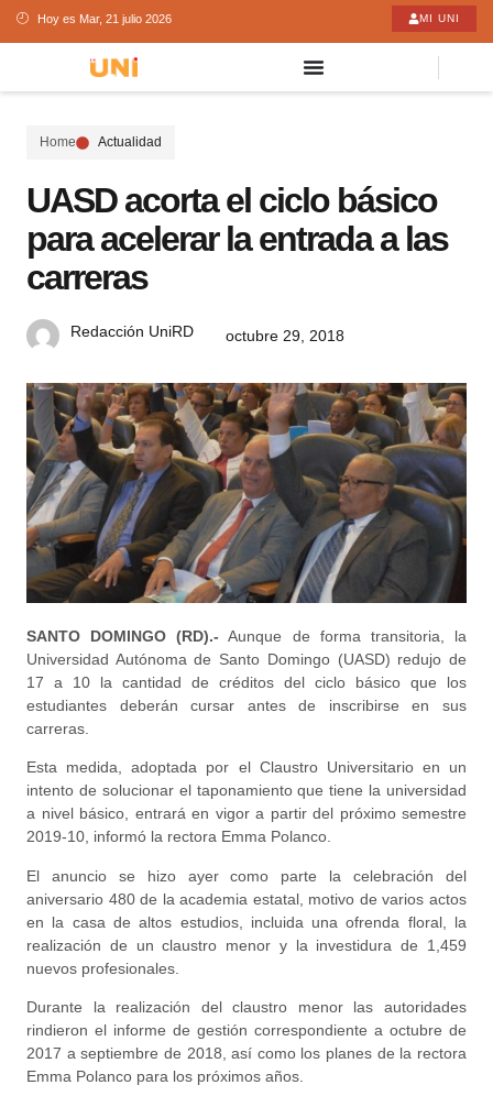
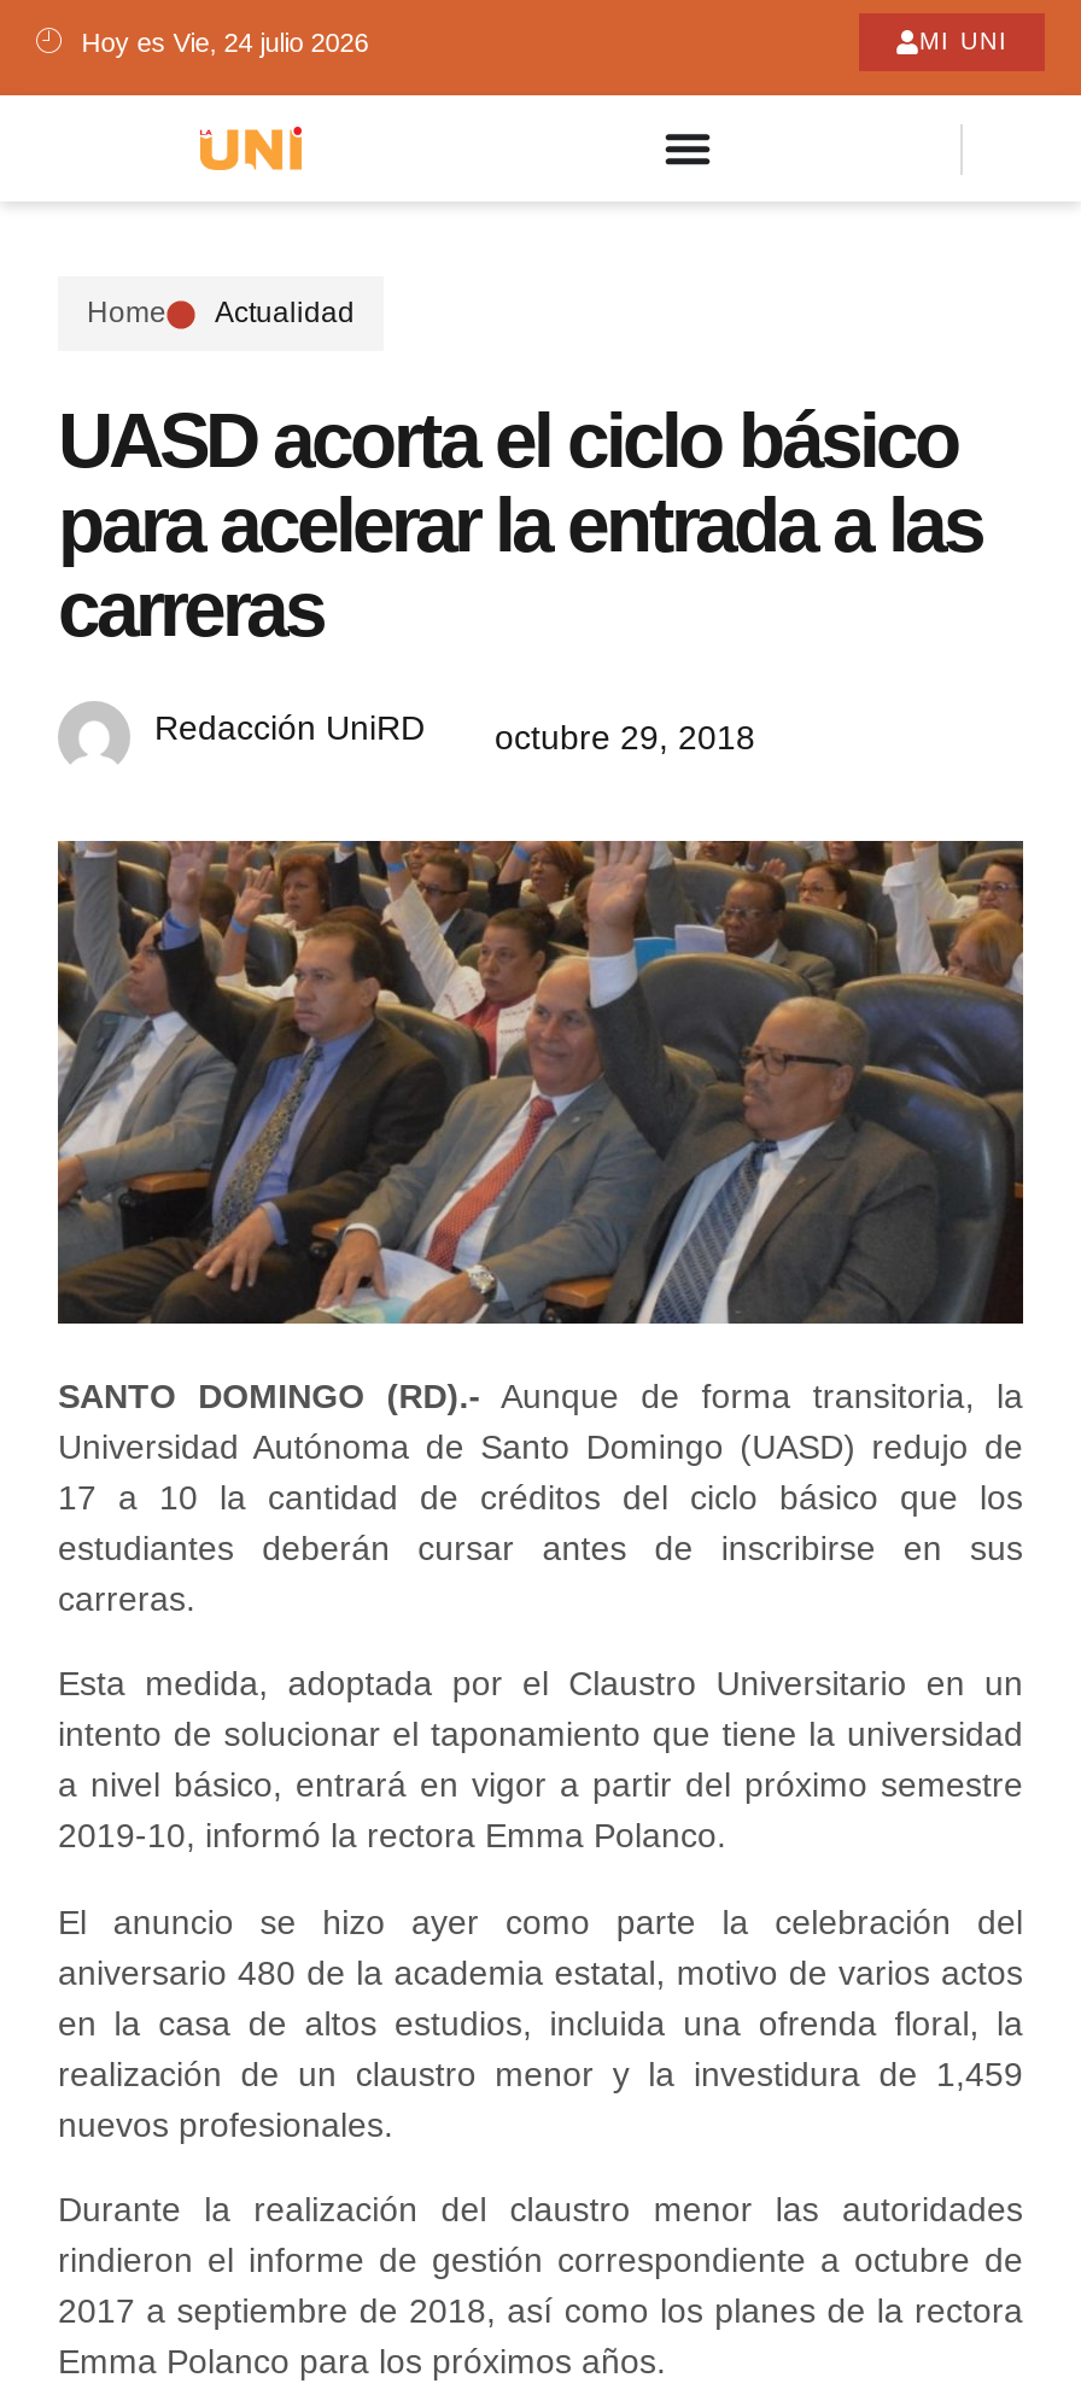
- Hoy es Mar, 21 julio 2026
+ Hoy es Vie, 24 julio 2026
